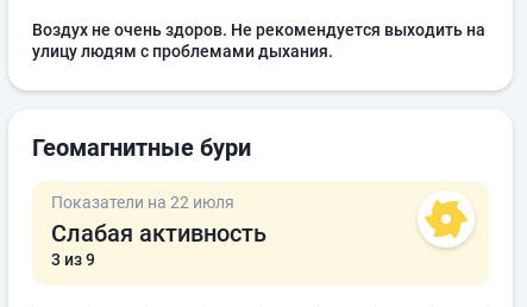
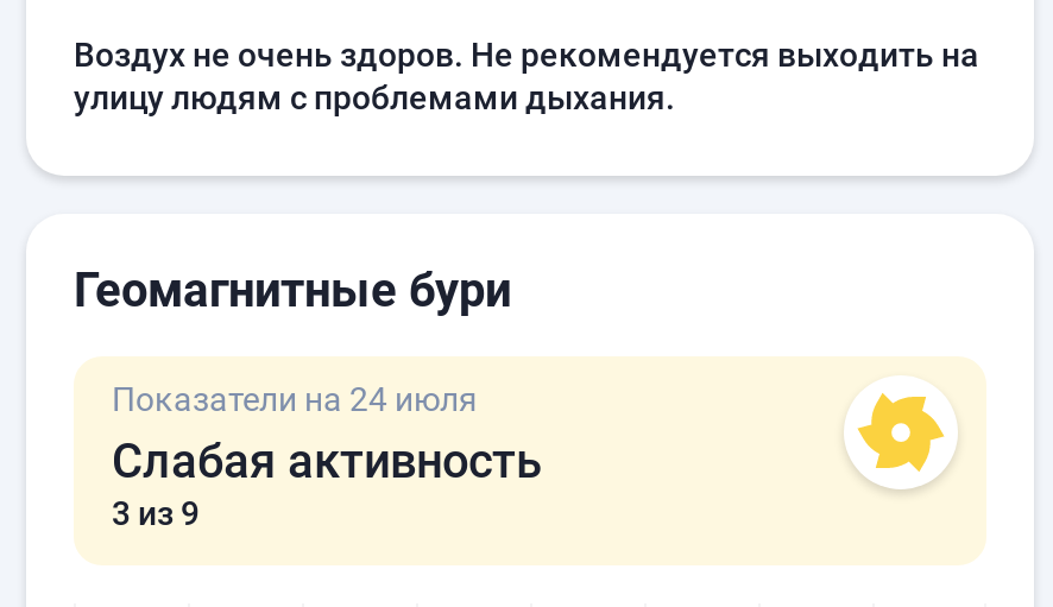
- Показатели на 22 июля
+ Показатели на 24 июля
